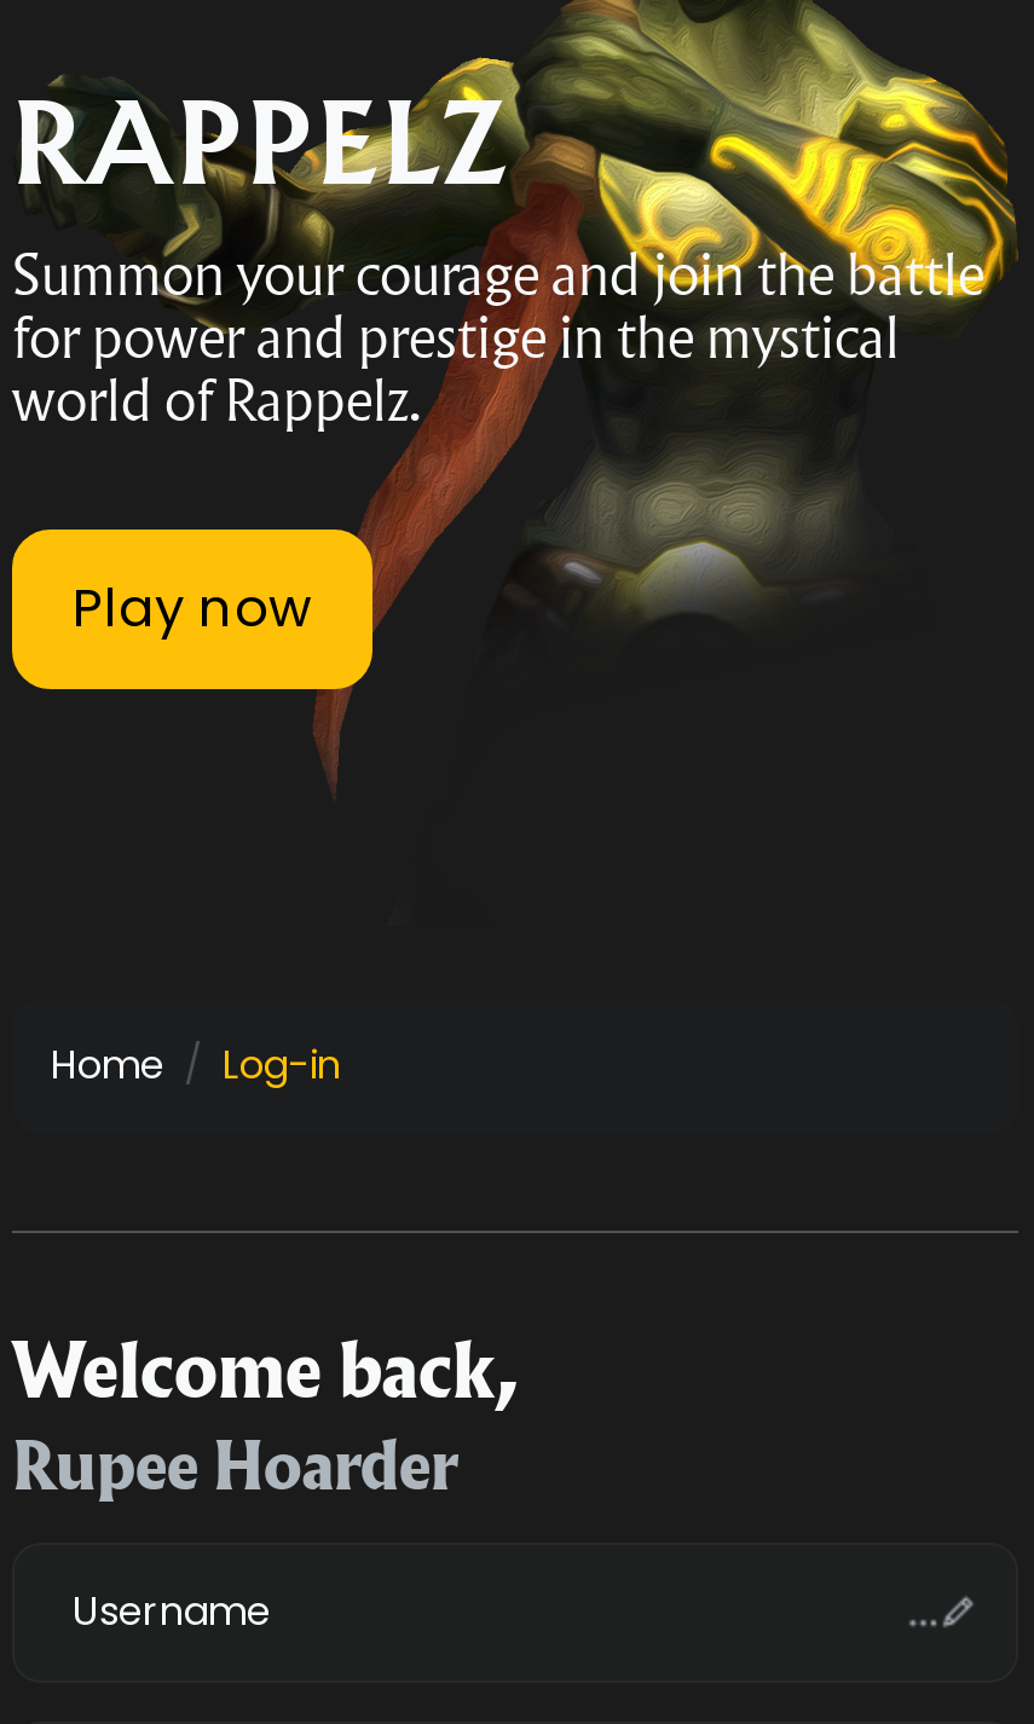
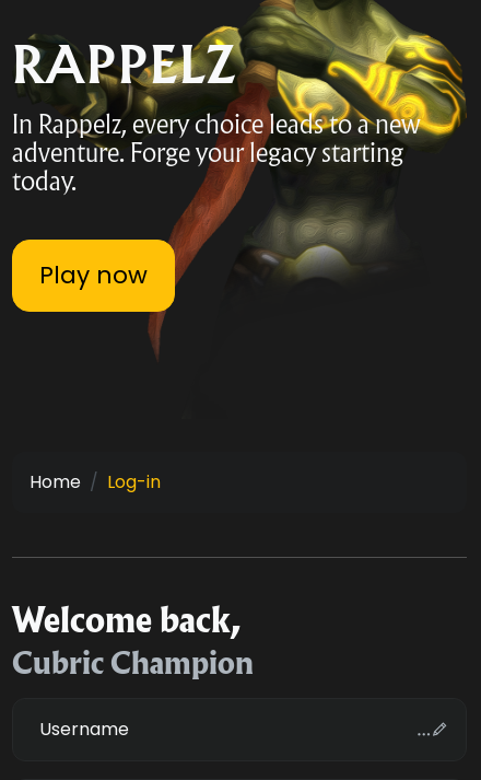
- Summon your courage and join the battle
- for power and prestige in the mystical
- world of Rappelz.
+ In Rappelz, every choice leads to a new
+ adventure. Forge your legacy starting
+ today.

- Rupee Hoarder
+ Cubric Champion
